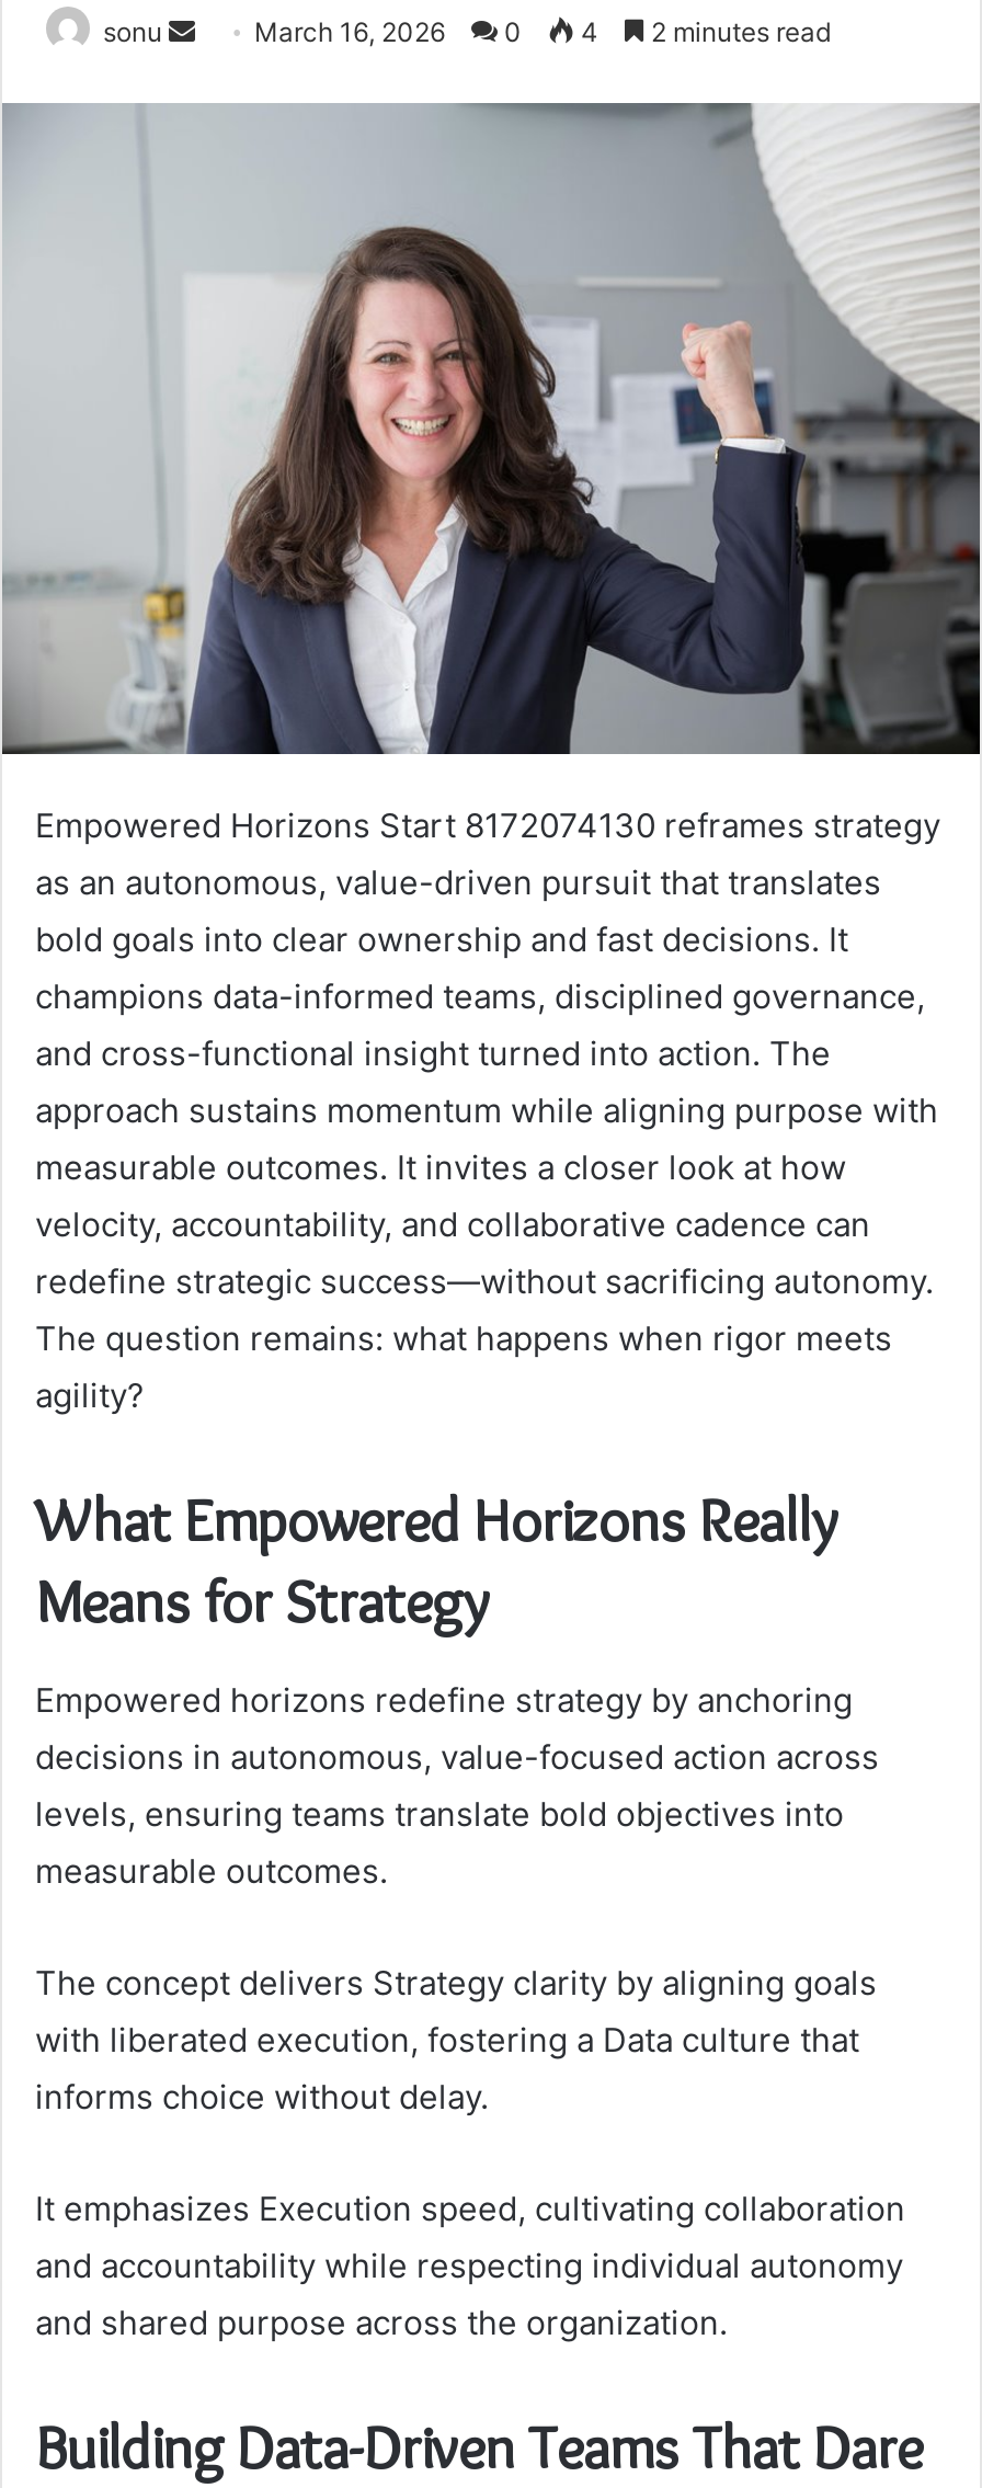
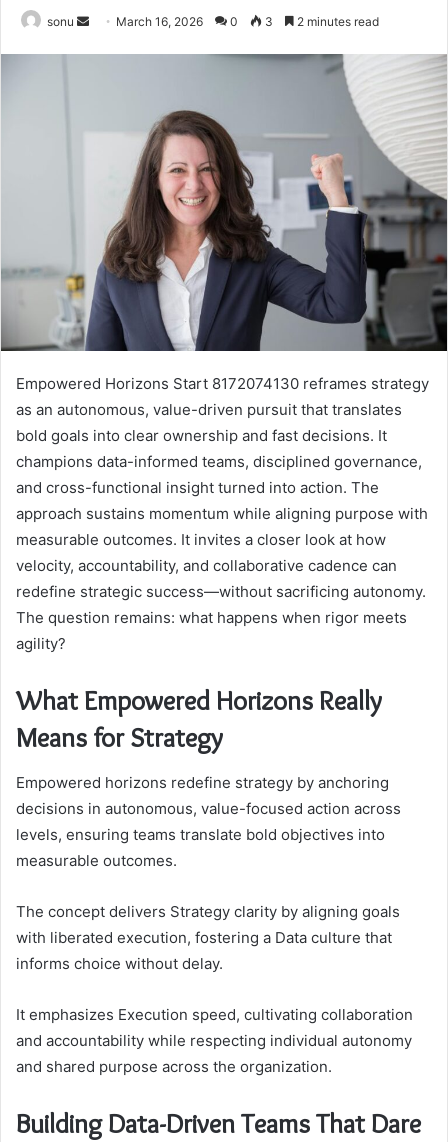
- 4
+ 3
